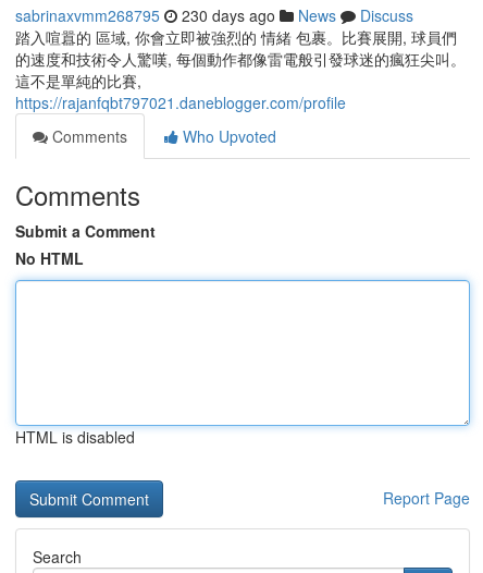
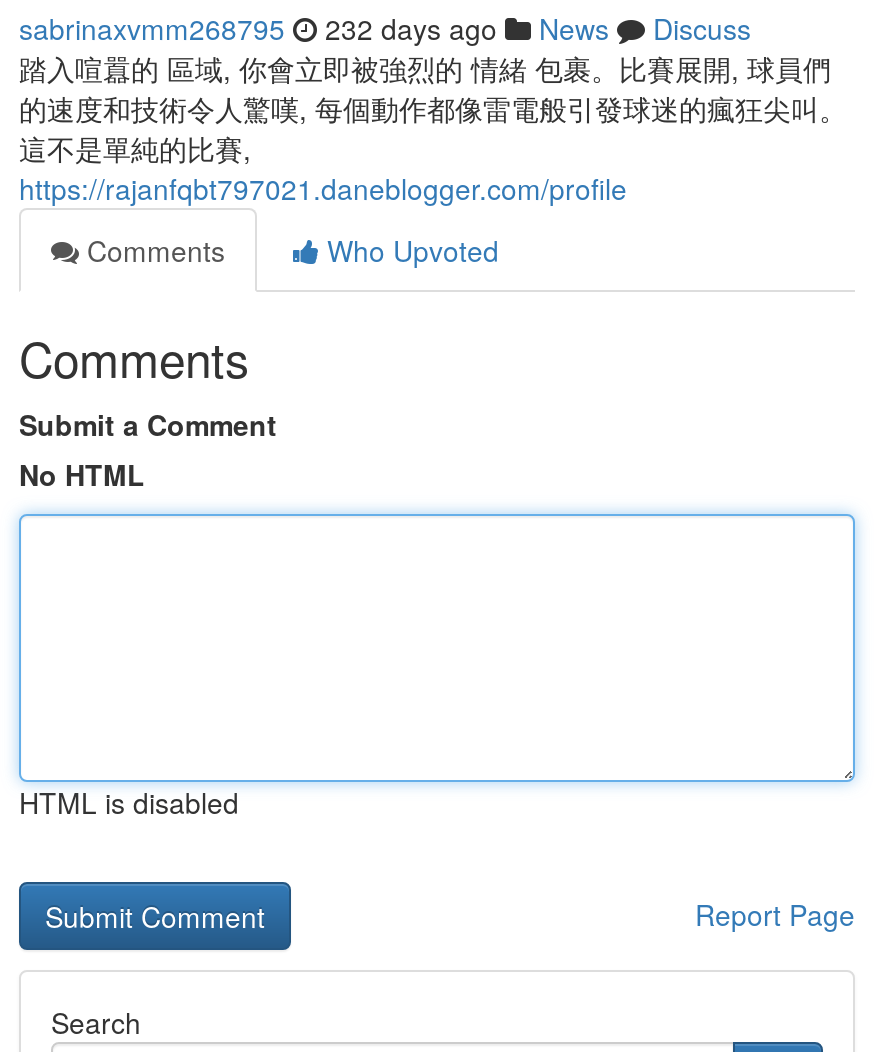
- sabrinaxvmm268795 230 days ago News Discuss
+ sabrinaxvmm268795 232 days ago News Discuss
